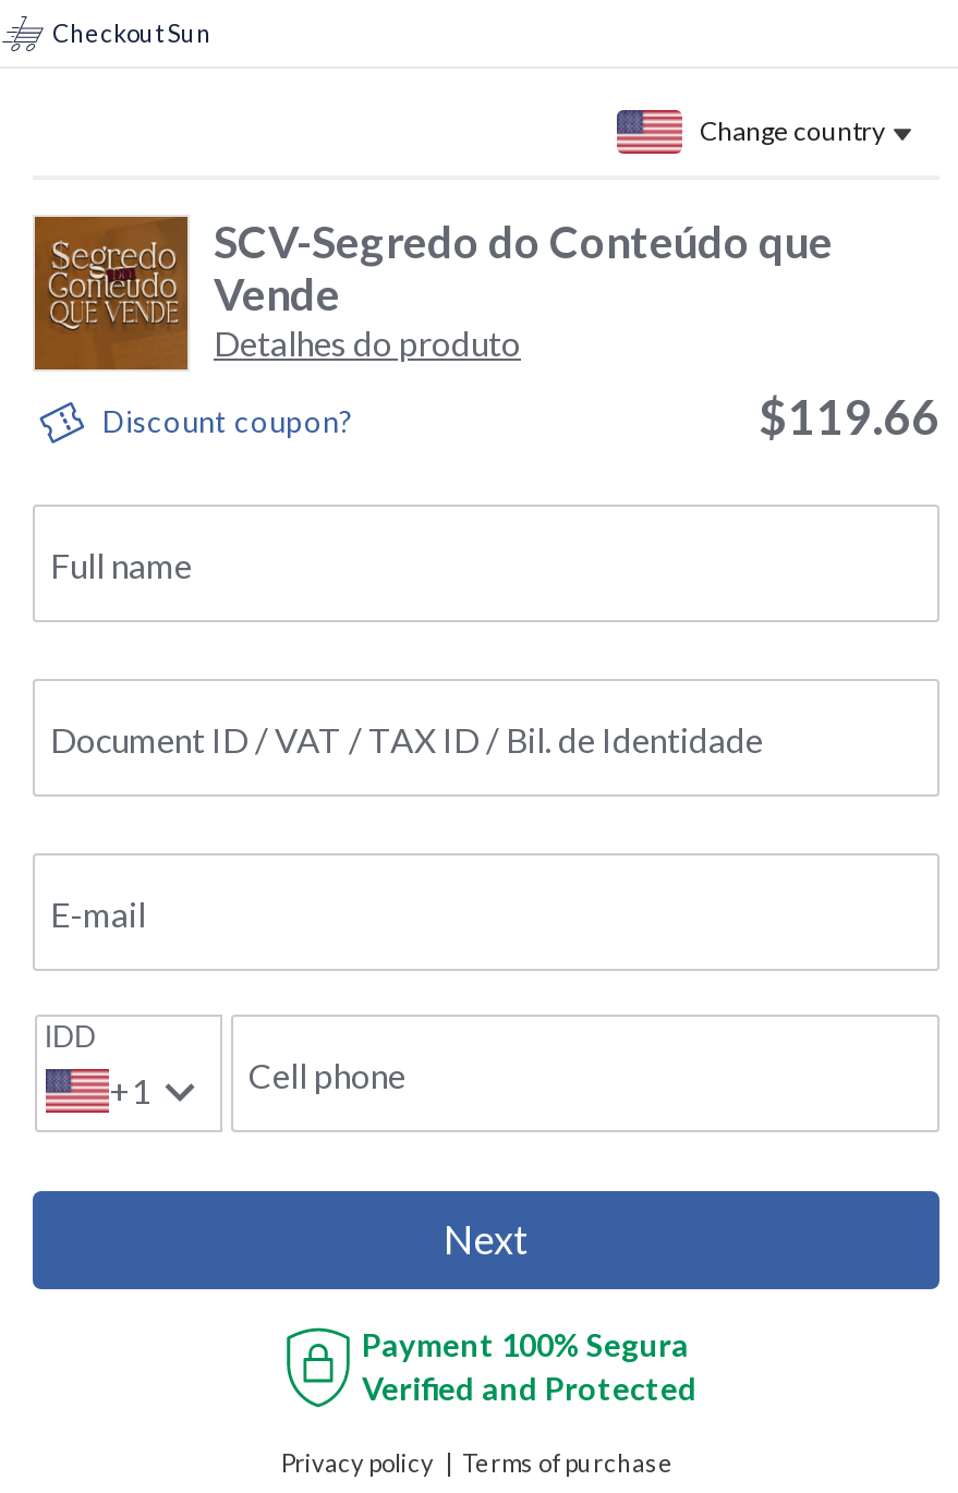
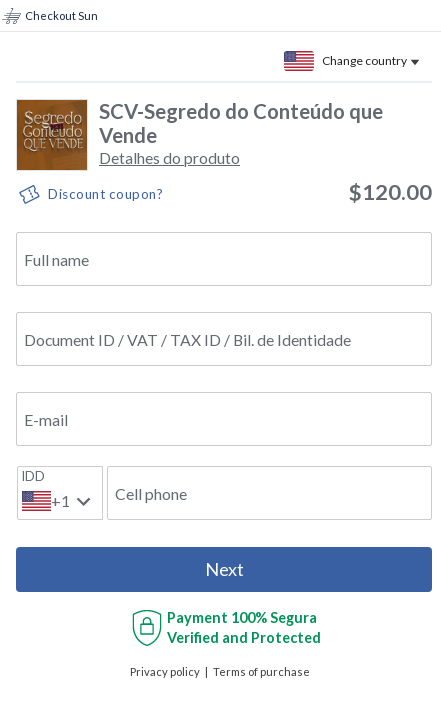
- $119.66
+ $120.00
